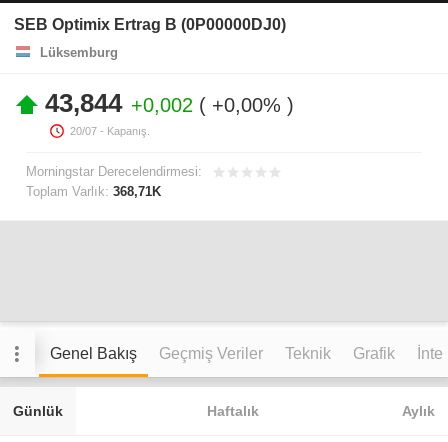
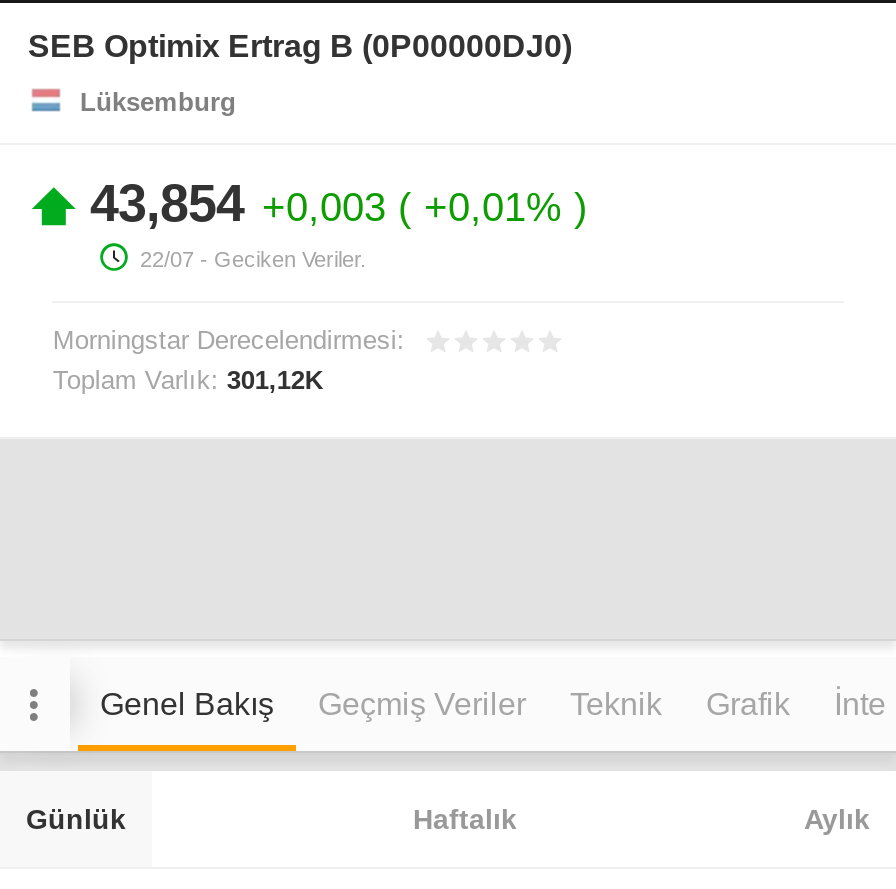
- 43,844 +0,002 +0,00%
- 20/07 - Kapanış.
+ 43,854 +0,003 +0,01%
+ 22/07 - Geciken Veriler.

- Toplam Varlık: 368,71K
+ Toplam Varlık: 301,12K
